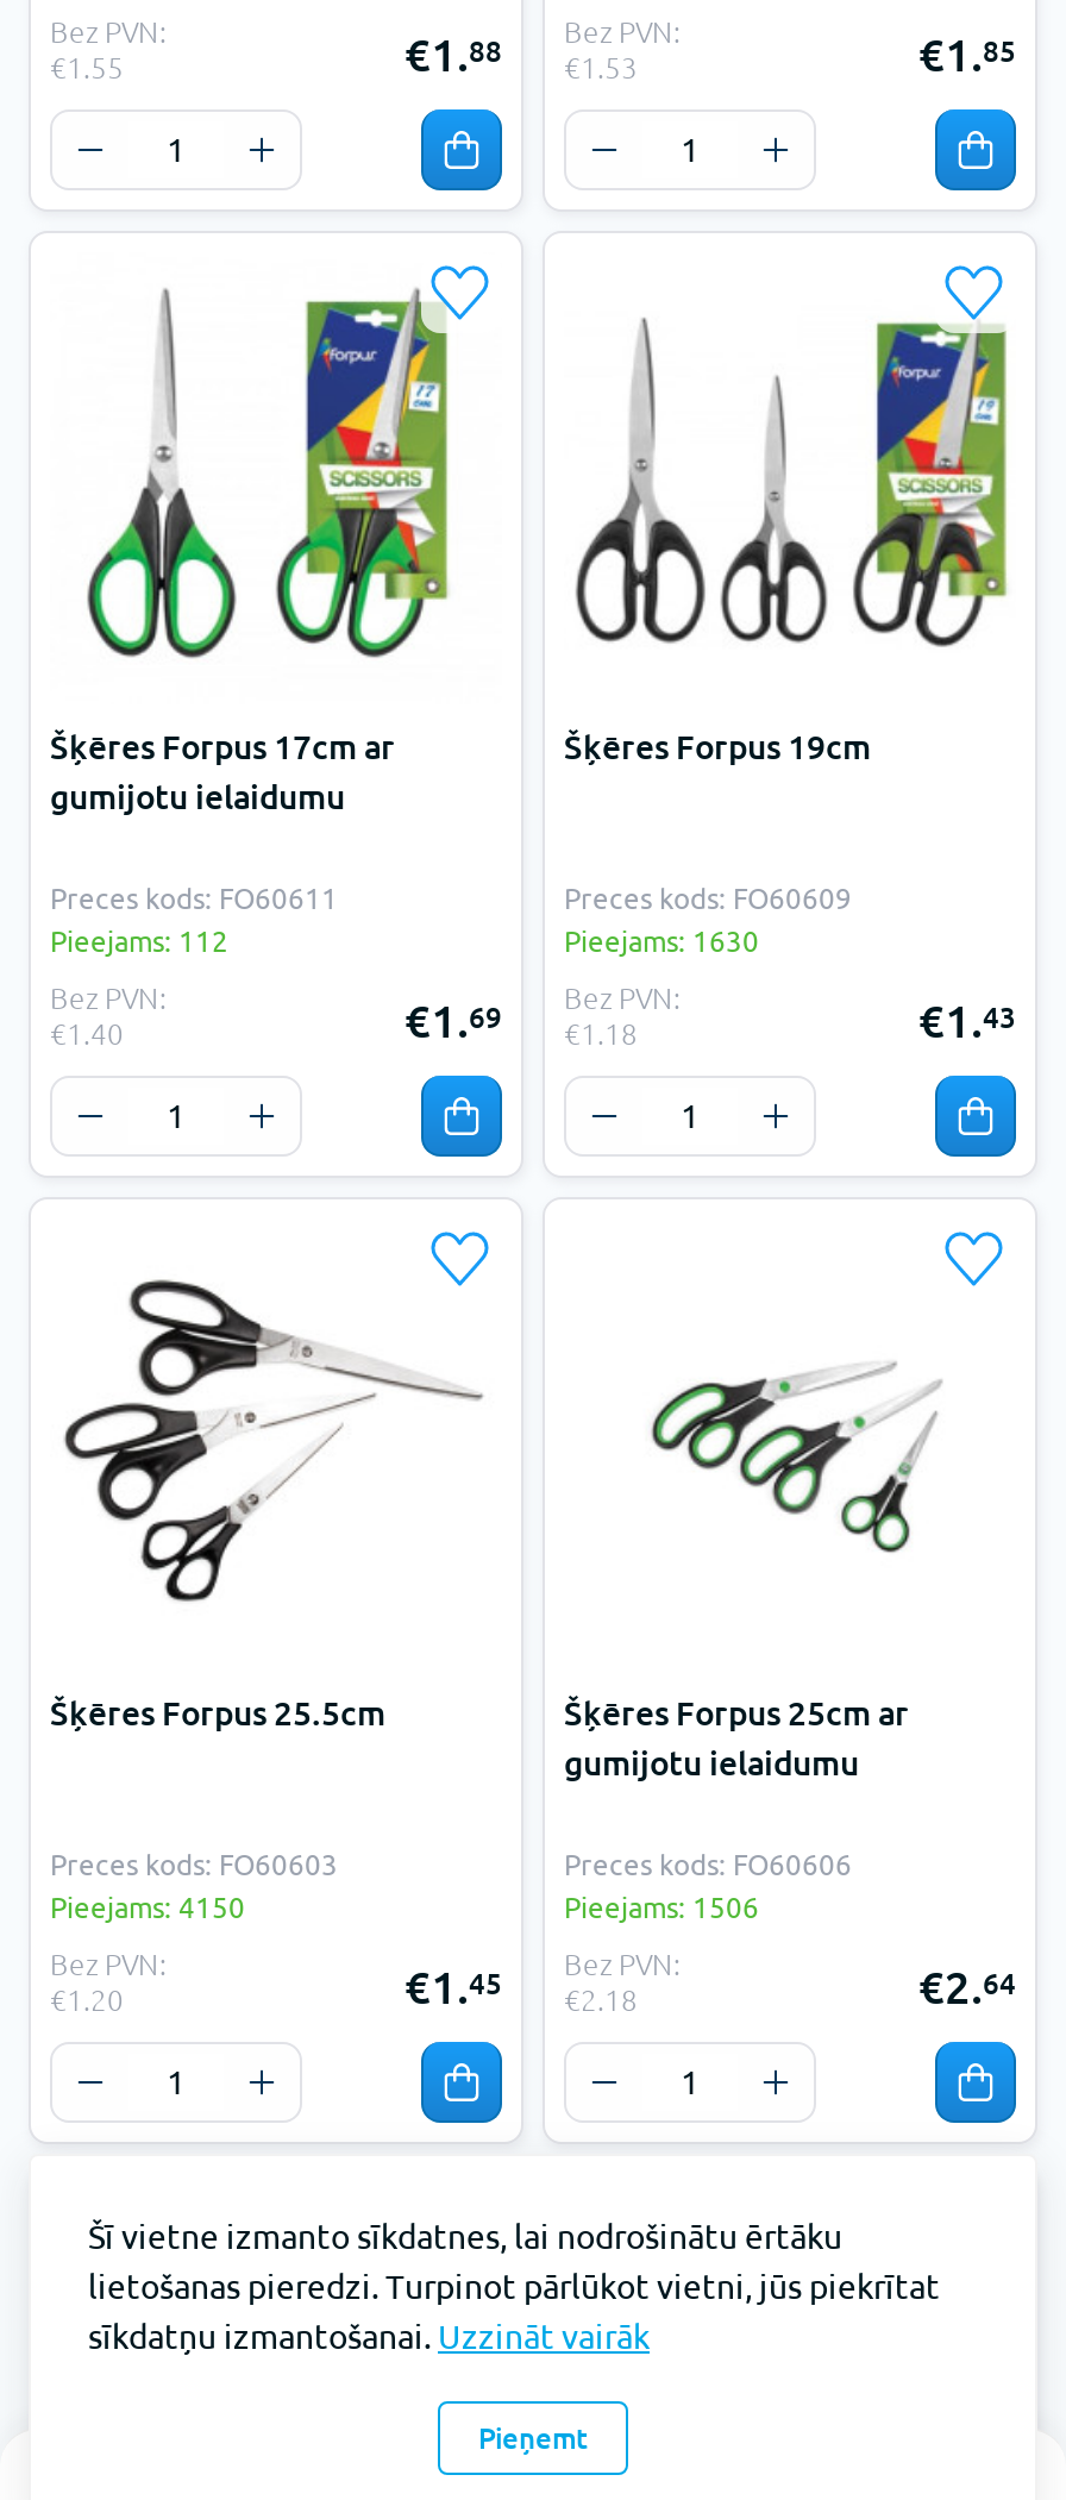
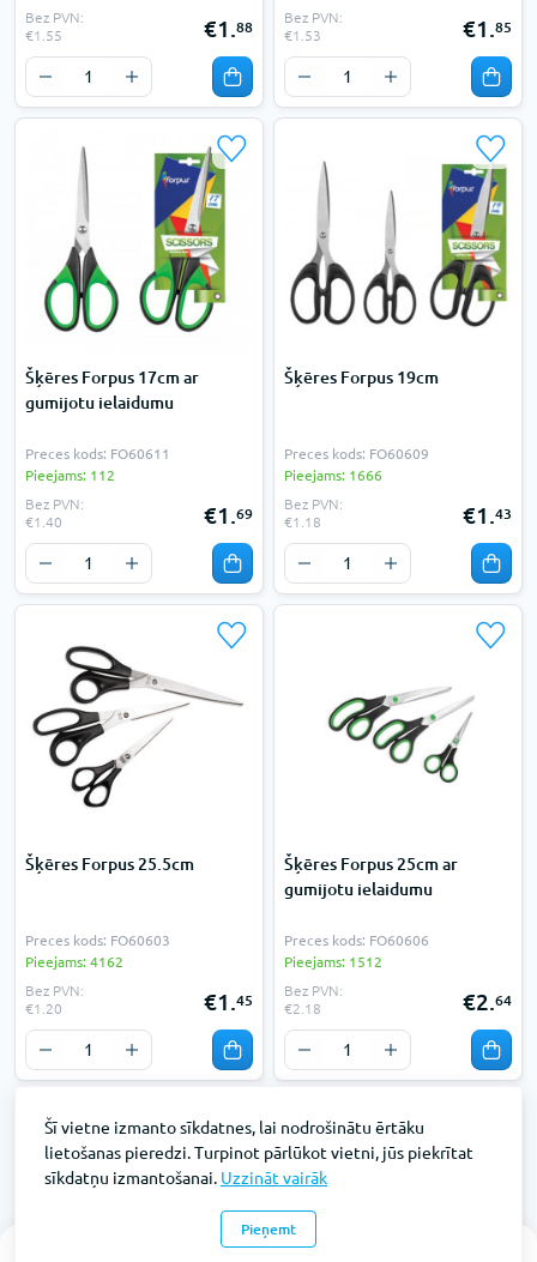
- Pieejams: 1630
+ Pieejams: 1666

- Pieejams: 4150
+ Pieejams: 4162

- Pieejams: 1506
+ Pieejams: 1512
